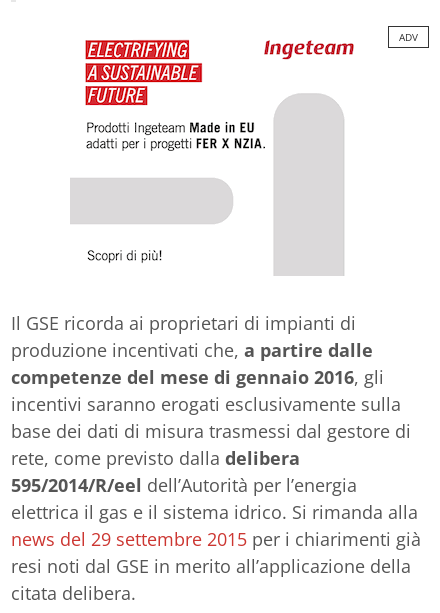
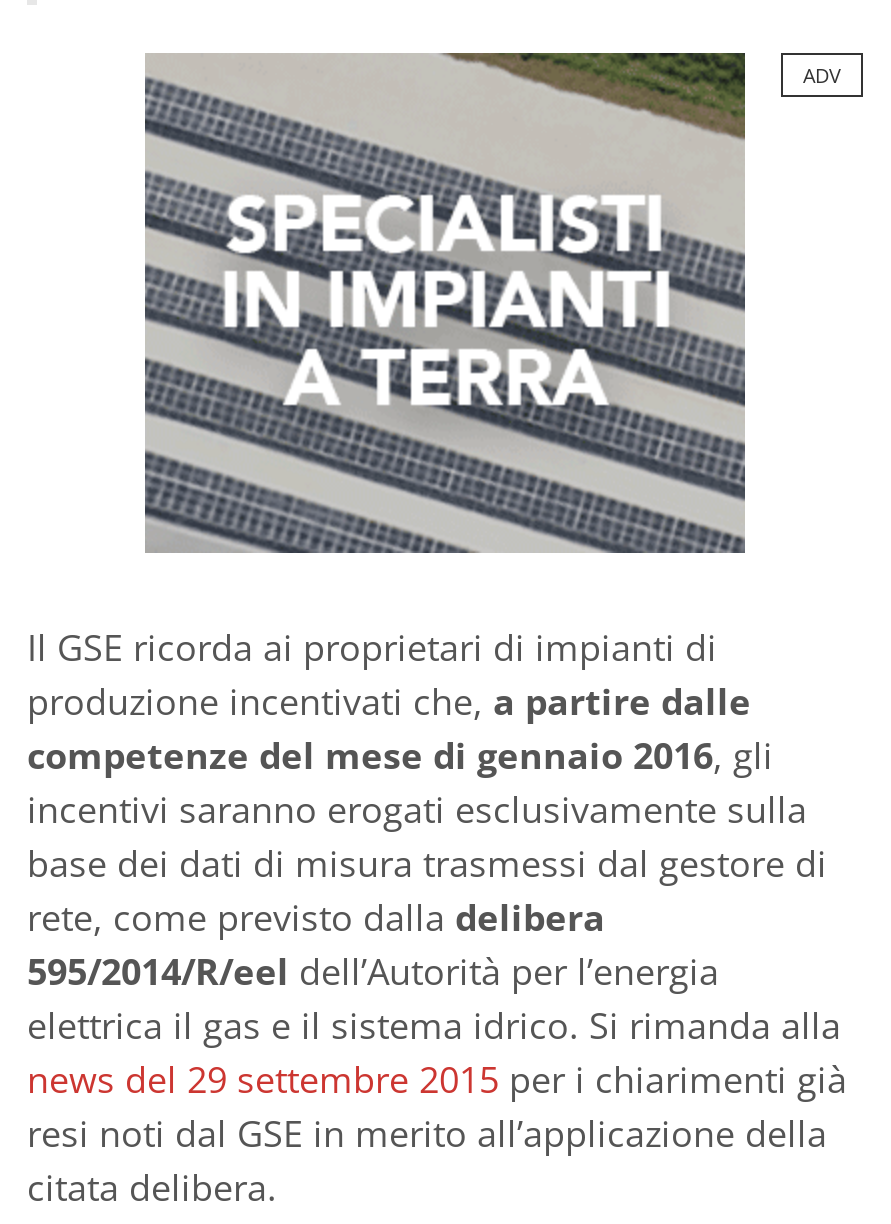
- [image]
+ [image]
